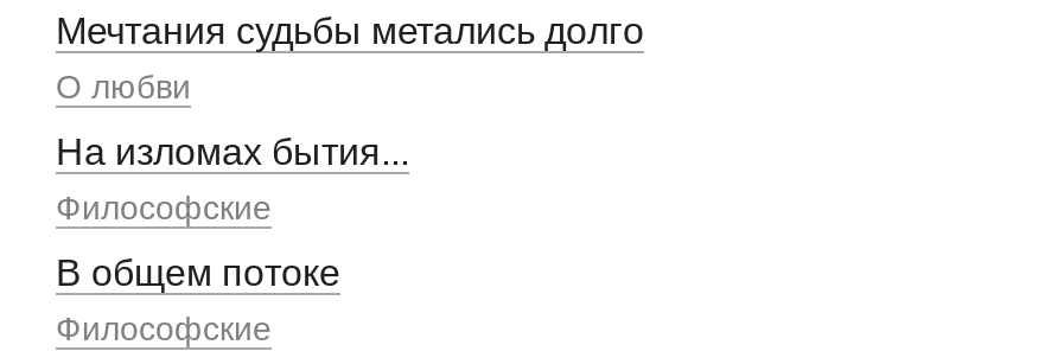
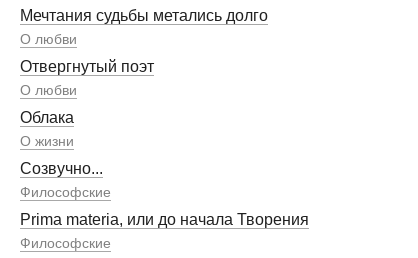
- На изломах бытия...
+ Отвергнутый поэт
+ О любви
+ Облака
+ О жизни
+ Созвучно...

- В общем потоке
+ Prima materia, или до начала Творения
